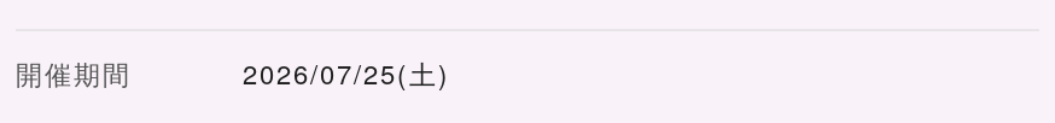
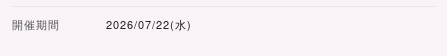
- 2026/07/25(土)
+ 2026/07/22(水)
